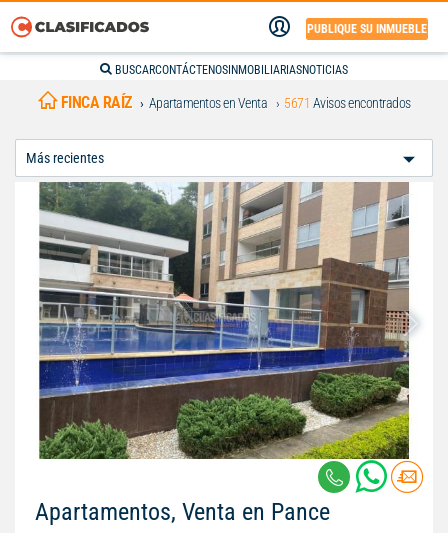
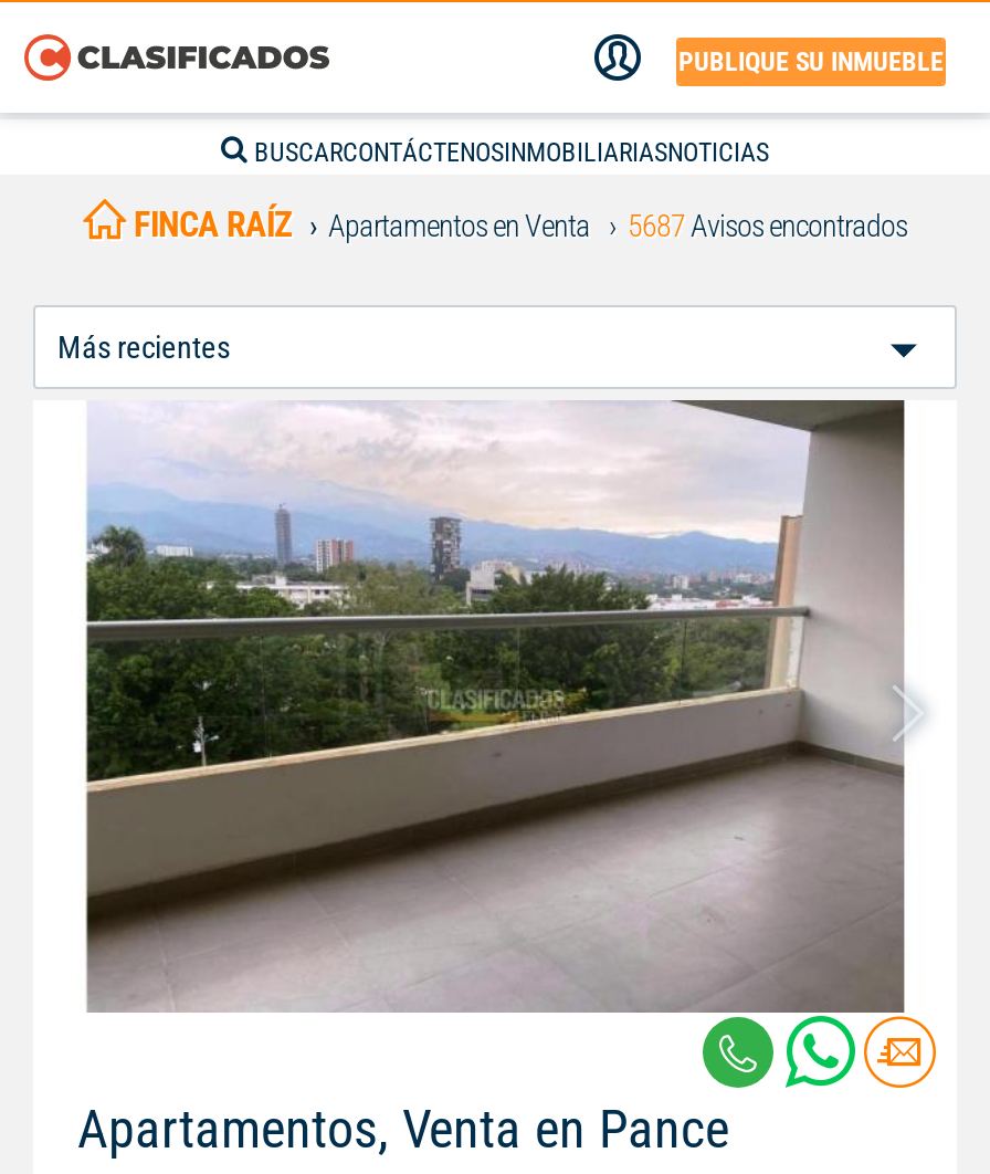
- 5671 Avisos encontrados
+ 5687 Avisos encontrados

- [image]
+ [image]
